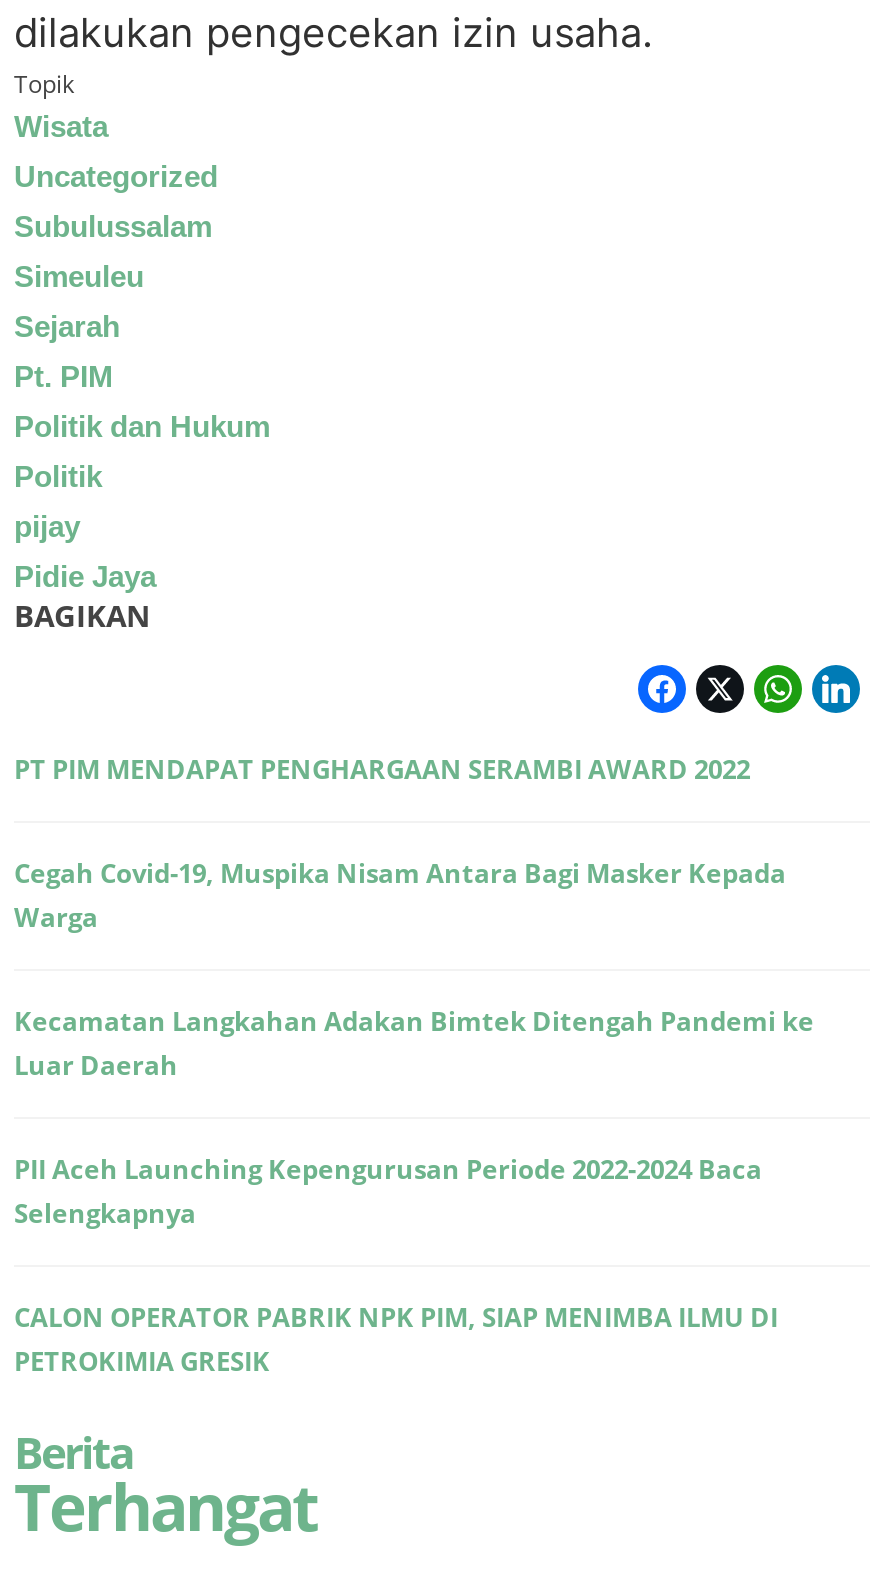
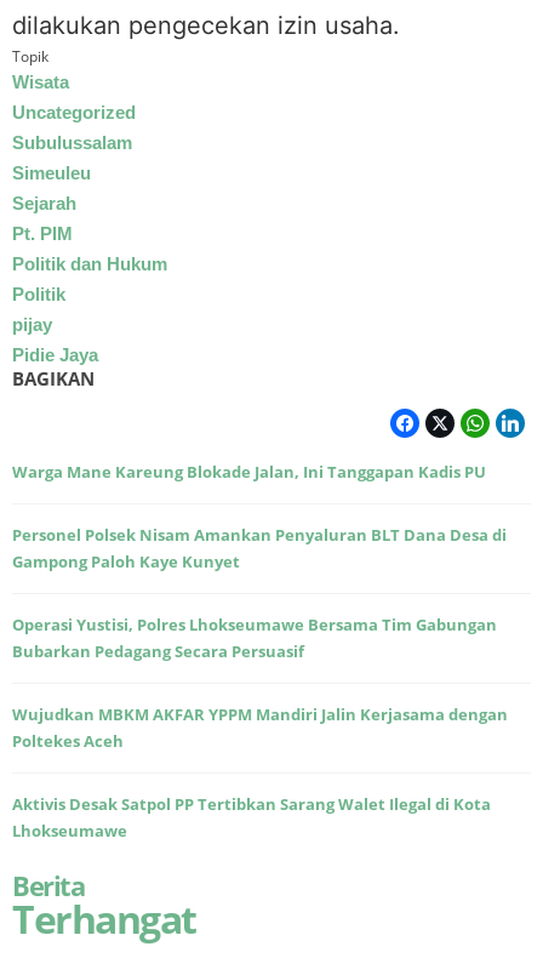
- PT PIM MENDAPAT PENGHARGAAN SERAMBI AWARD 2022
+ Warga Mane Kareung Blokade Jalan, Ini Tanggapan Kadis PU

- Cegah Covid-19, Muspika Nisam Antara Bagi Masker Kepada
- Warga
+ Personel Polsek Nisam Amankan Penyaluran BLT Dana Desa di
+ Gampong Paloh Kaye Kunyet

- Kecamatan Langkahan Adakan Bimtek Ditengah Pandemi ke
- Luar Daerah
+ Operasi Yustisi, Polres Lhokseumawe Bersama Tim Gabungan
+ Bubarkan Pedagang Secara Persuasif

- PII Aceh Launching Kepengurusan Periode 2022-2024 Baca
- Selengkapnya
+ Wujudkan MBKM AKFAR YPPM Mandiri Jalin Kerjasama dengan
+ Poltekes Aceh

- CALON OPERATOR PABRIK NPK PIM, SIAP MENIMBA ILMU DI
- PETROKIMIA GRESIK
+ Aktivis Desak Satpol PP Tertibkan Sarang Walet Ilegal di Kota
+ Lhokseumawe
